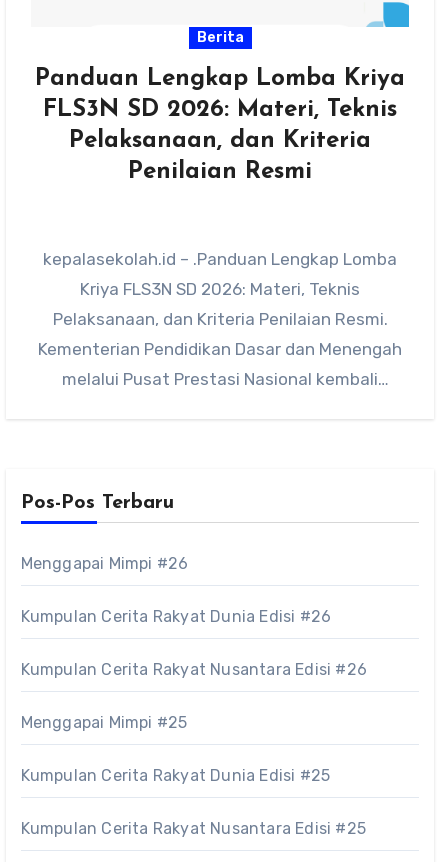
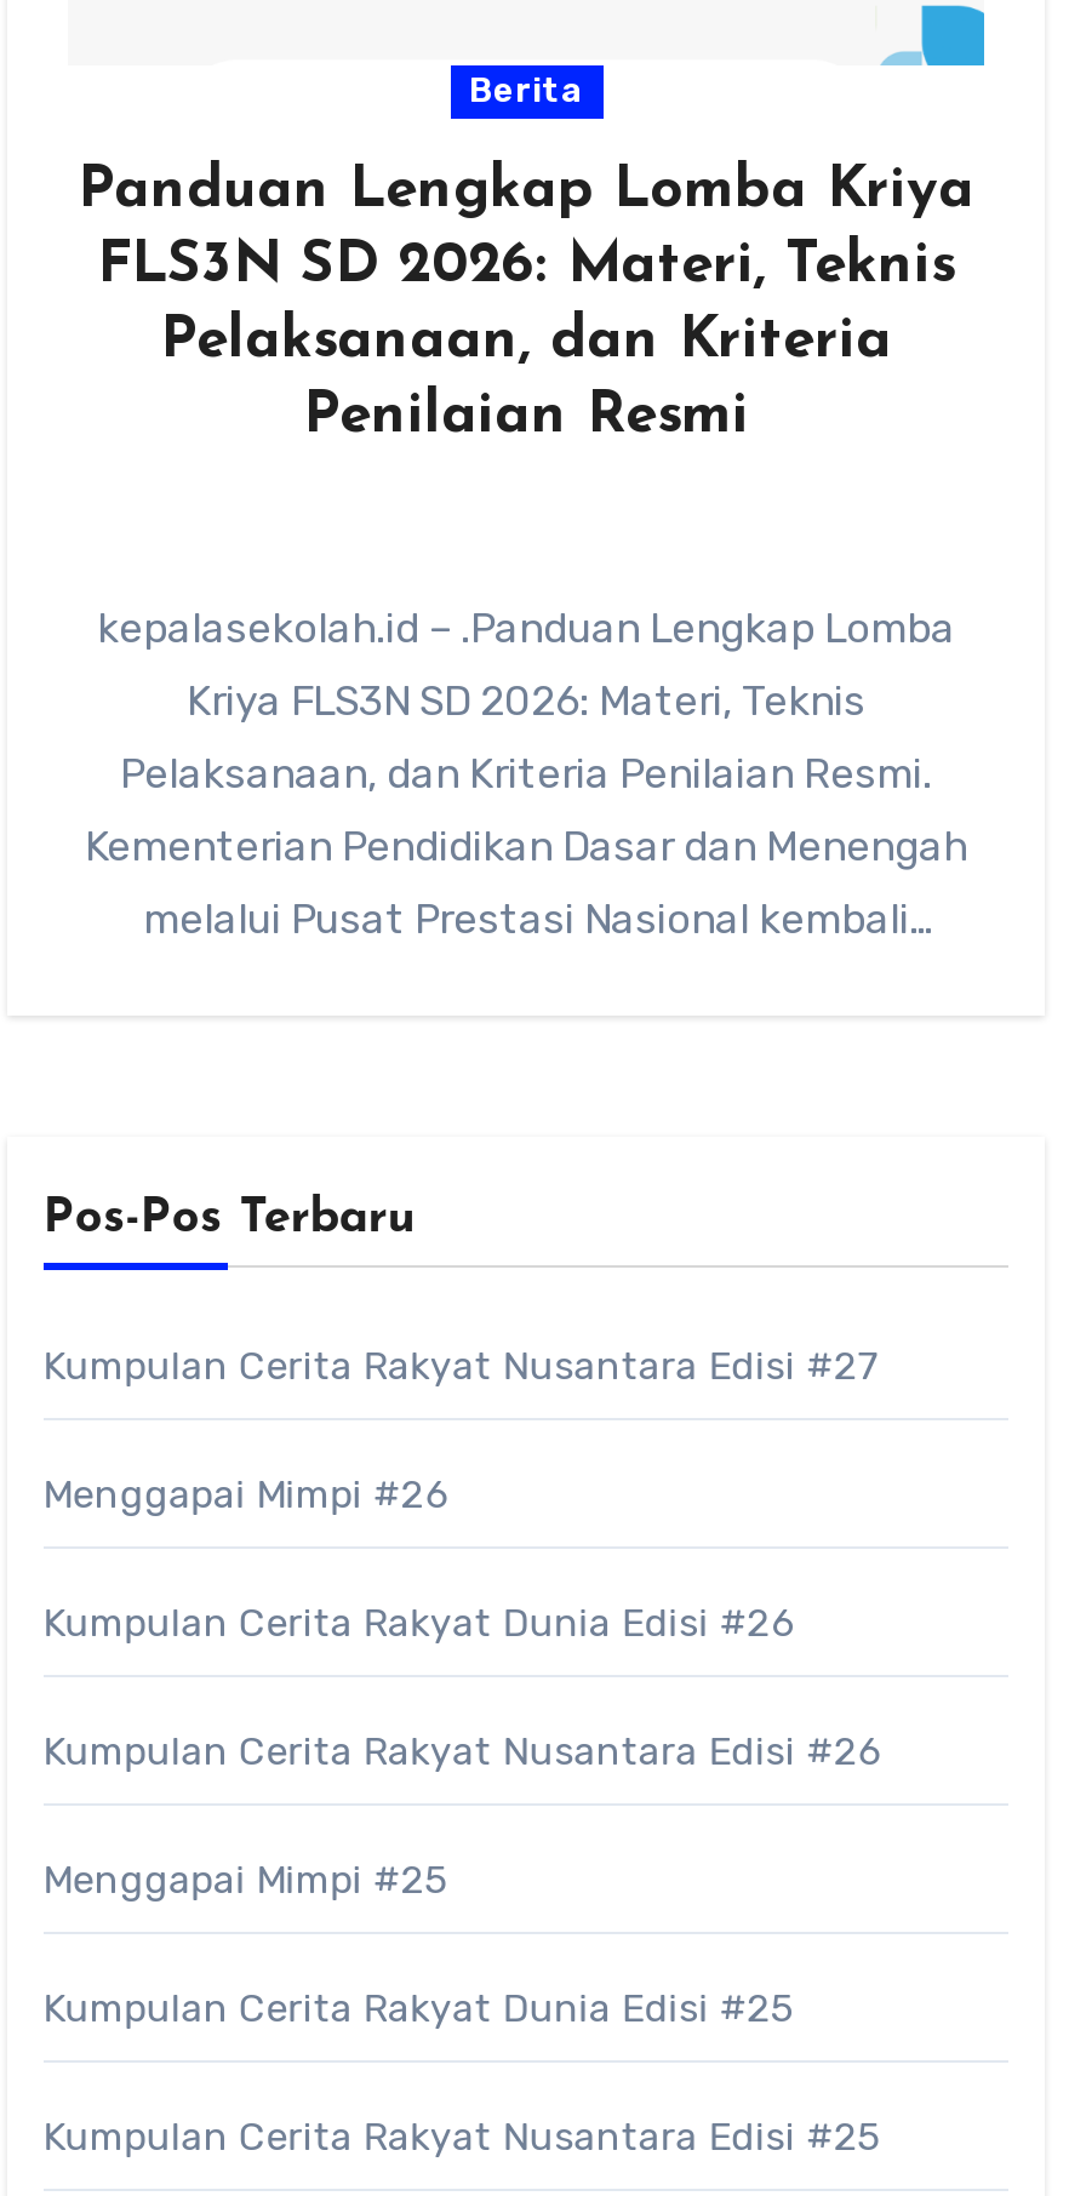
+ Kumpulan Cerita Rakyat Nusantara Edisi #27
